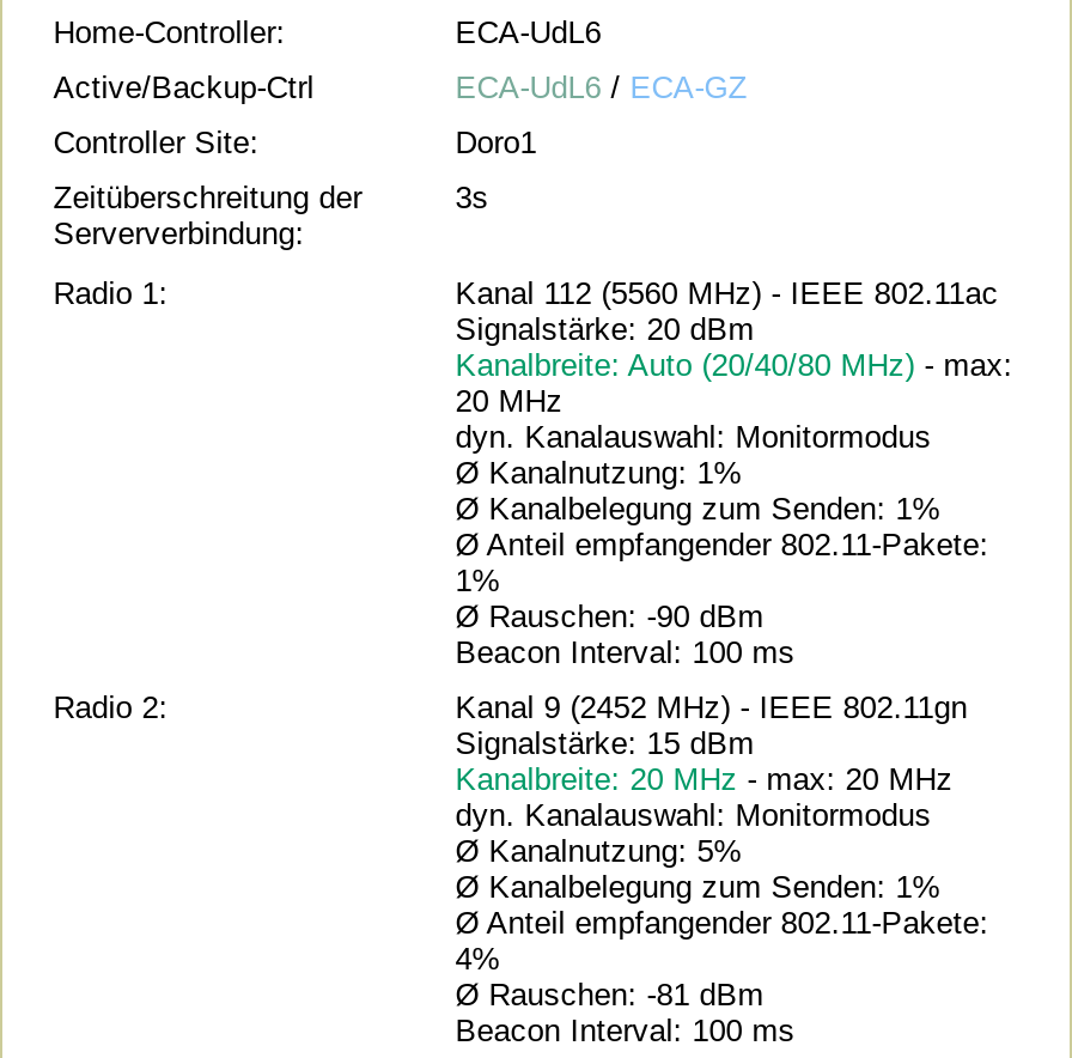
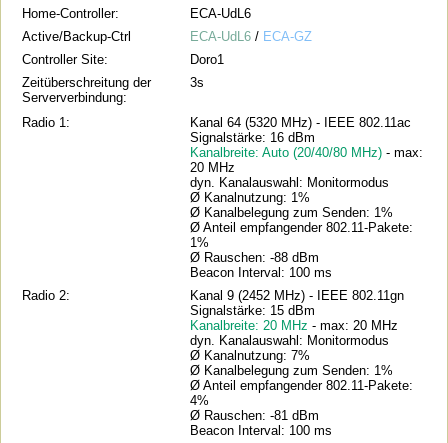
- Kanal 112 (5560 MHz) - IEEE 802.11ac
+ Kanal 64 (5320 MHz) - IEEE 802.11ac

- Signalstärke: 20 dBm
+ Signalstärke: 16 dBm

- Ø Rauschen: -90 dBm
+ Ø Rauschen: -88 dBm

- Ø Kanalnutzung: 5%
+ Ø Kanalnutzung: 7%
